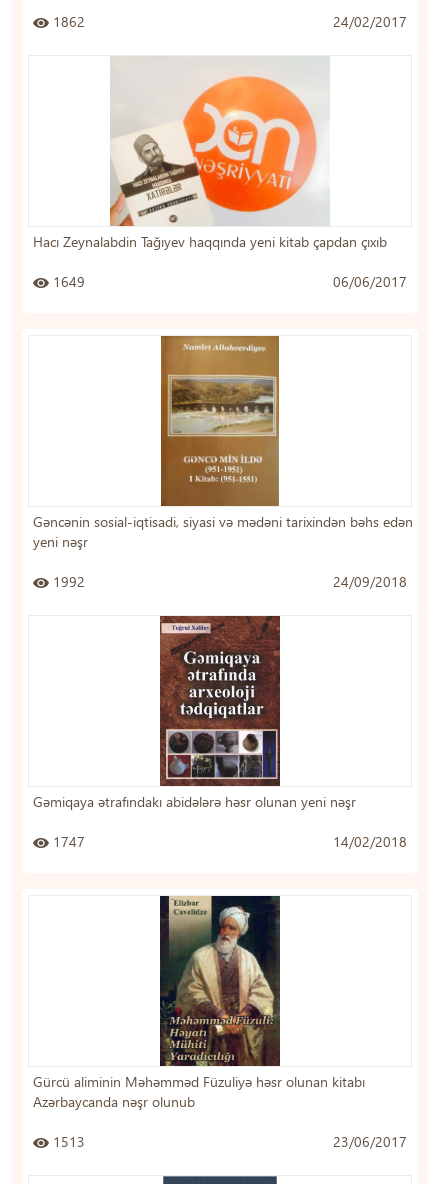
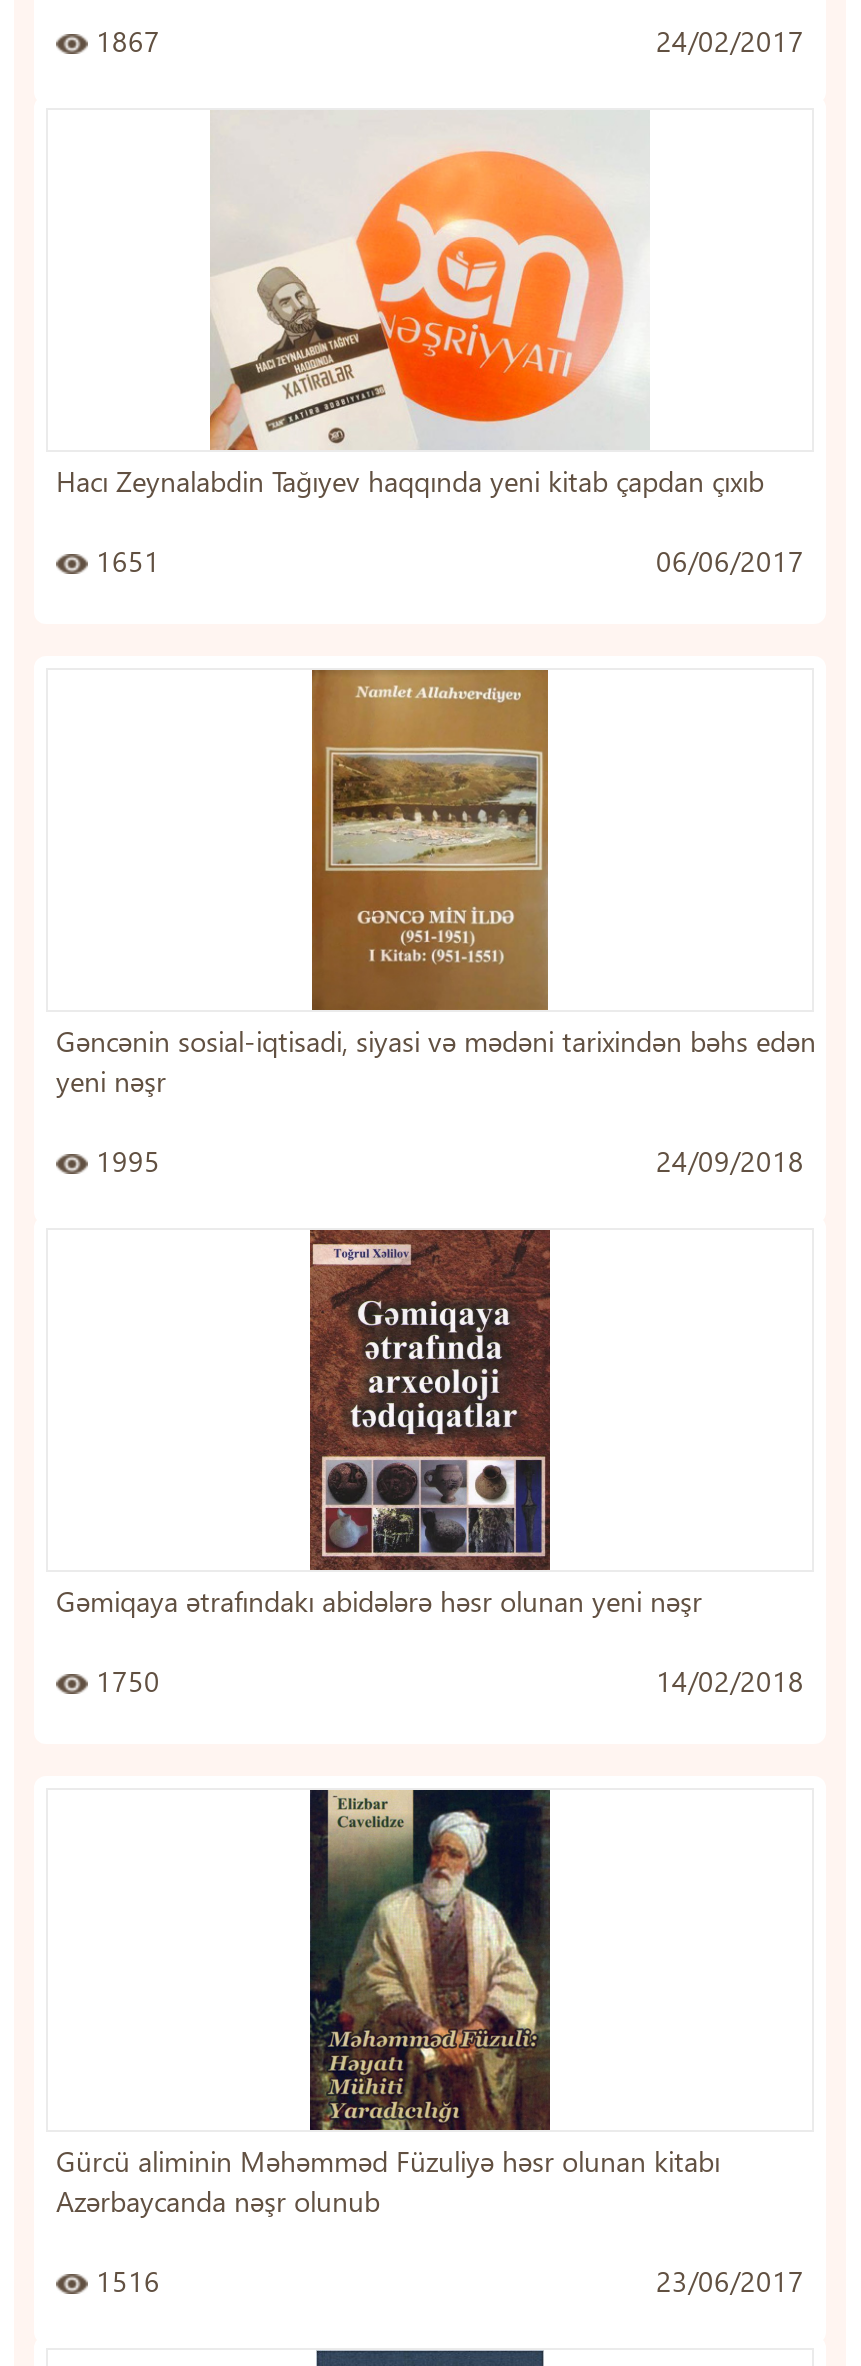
- 1862
+ 1867

- 1649
+ 1651

- 1992
+ 1995

- 1747
+ 1750

- 1513
+ 1516
